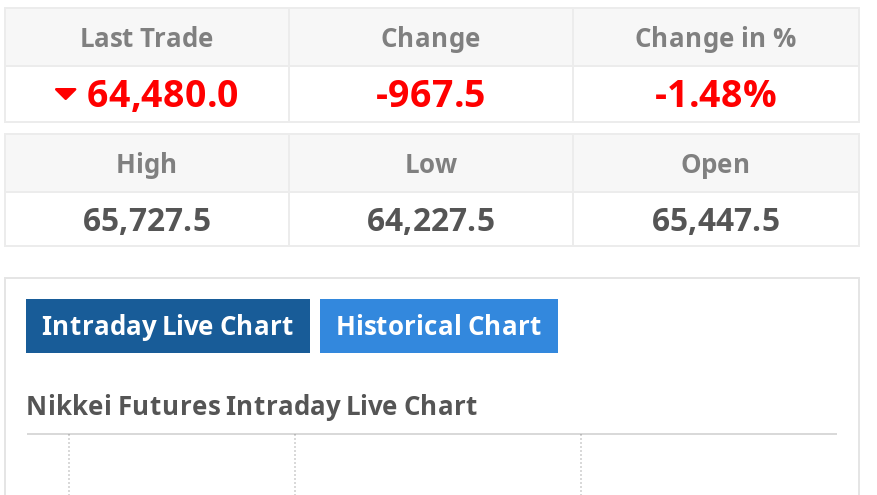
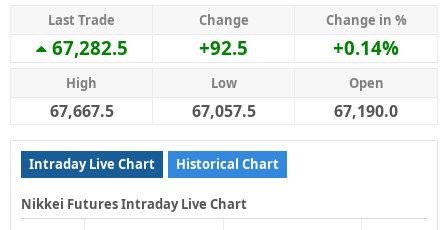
- 64,480.0
+ 67,282.5

- -967.5
+ +92.5

- -1.48%
+ +0.14%

- 65,727.5
+ 67,667.5

- 64,227.5
+ 67,057.5

- 65,447.5
+ 67,190.0
